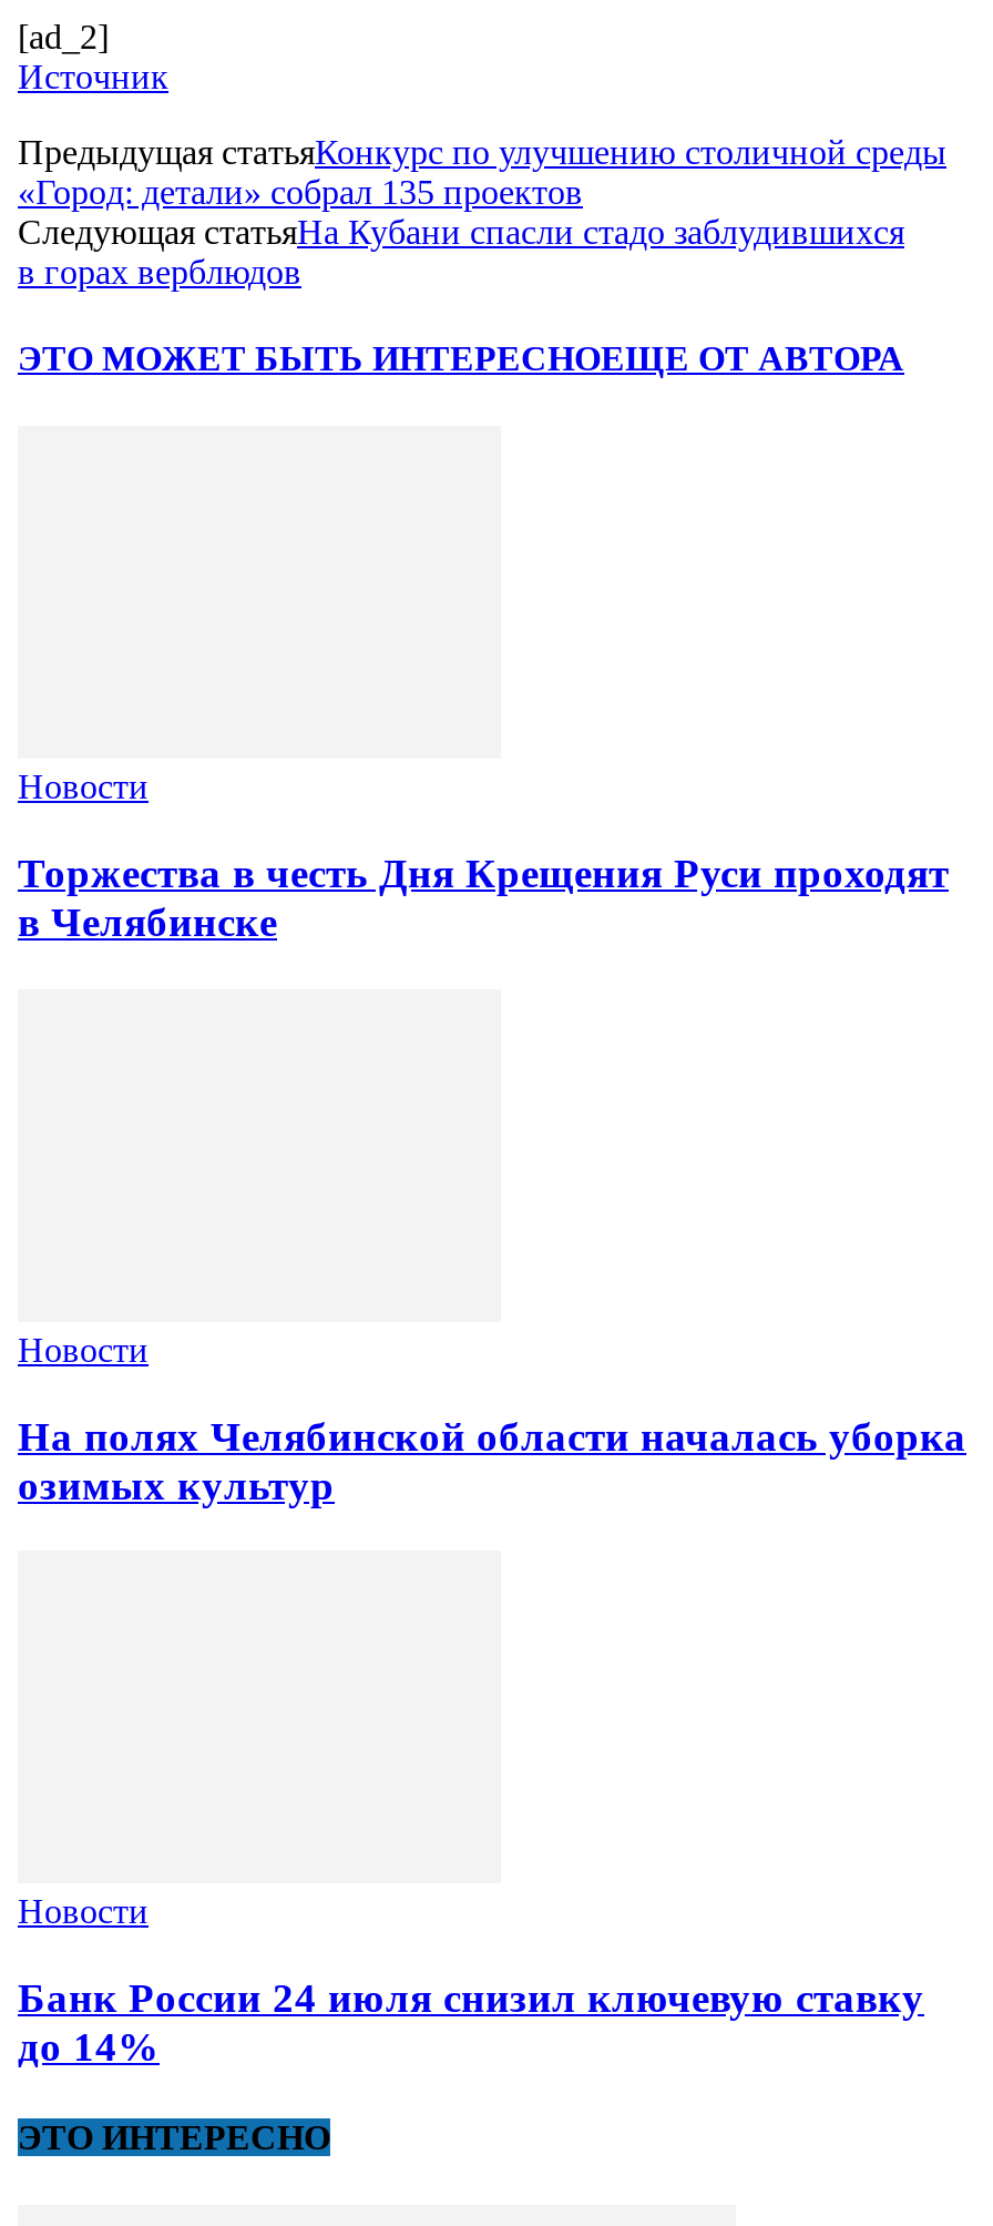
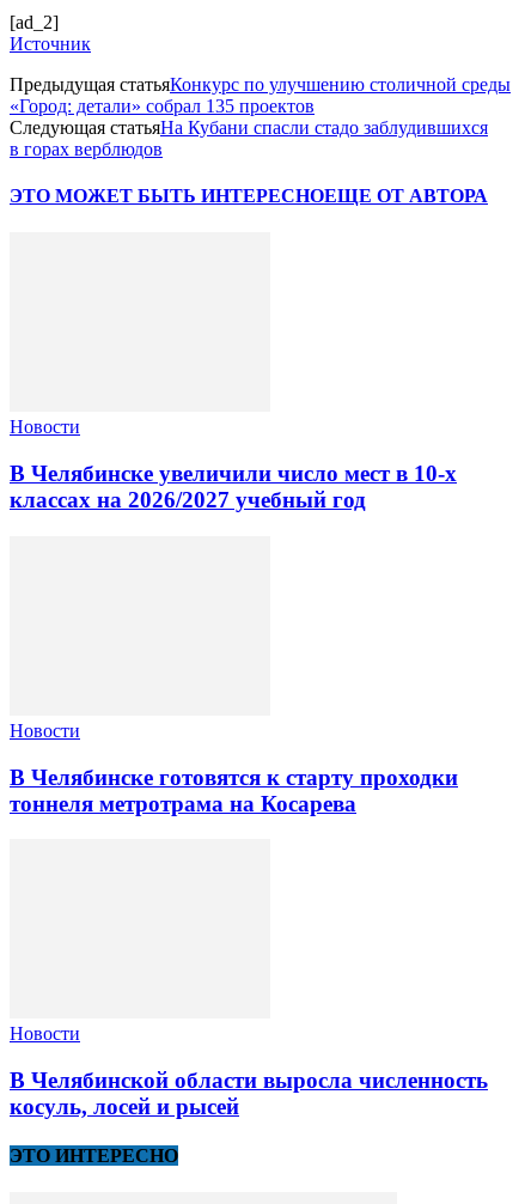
- Торжества в честь Дня Крещения Руси проходят
- в Челябинске
+ В Челябинске увеличили число мест в 10‑х
+ классах на 2026/2027 учебный год

- На полях Челябинской области началась уборка
- озимых культур
+ В Челябинске готовятся к старту проходки
+ тоннеля метротрама на Косарева

- Банк России 24 июля снизил ключевую ставку
- до 14%
+ В Челябинской области выросла численность
+ косуль, лосей и рысей
